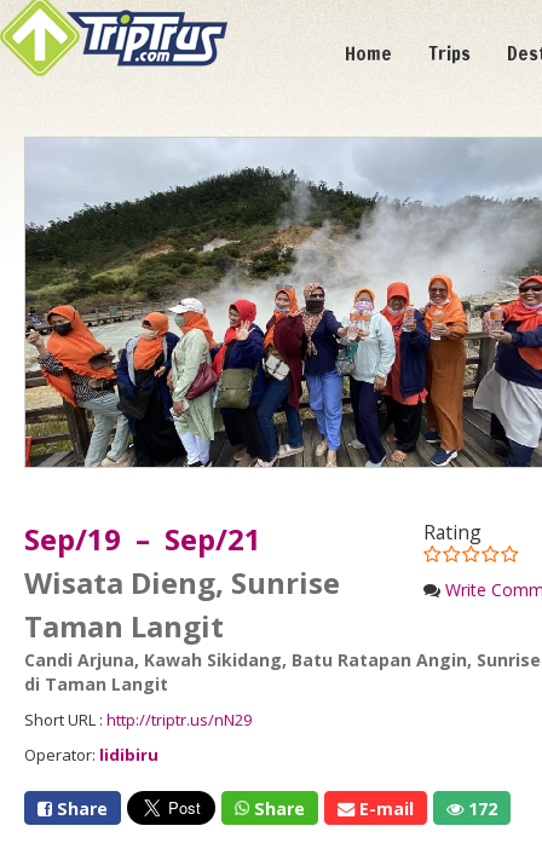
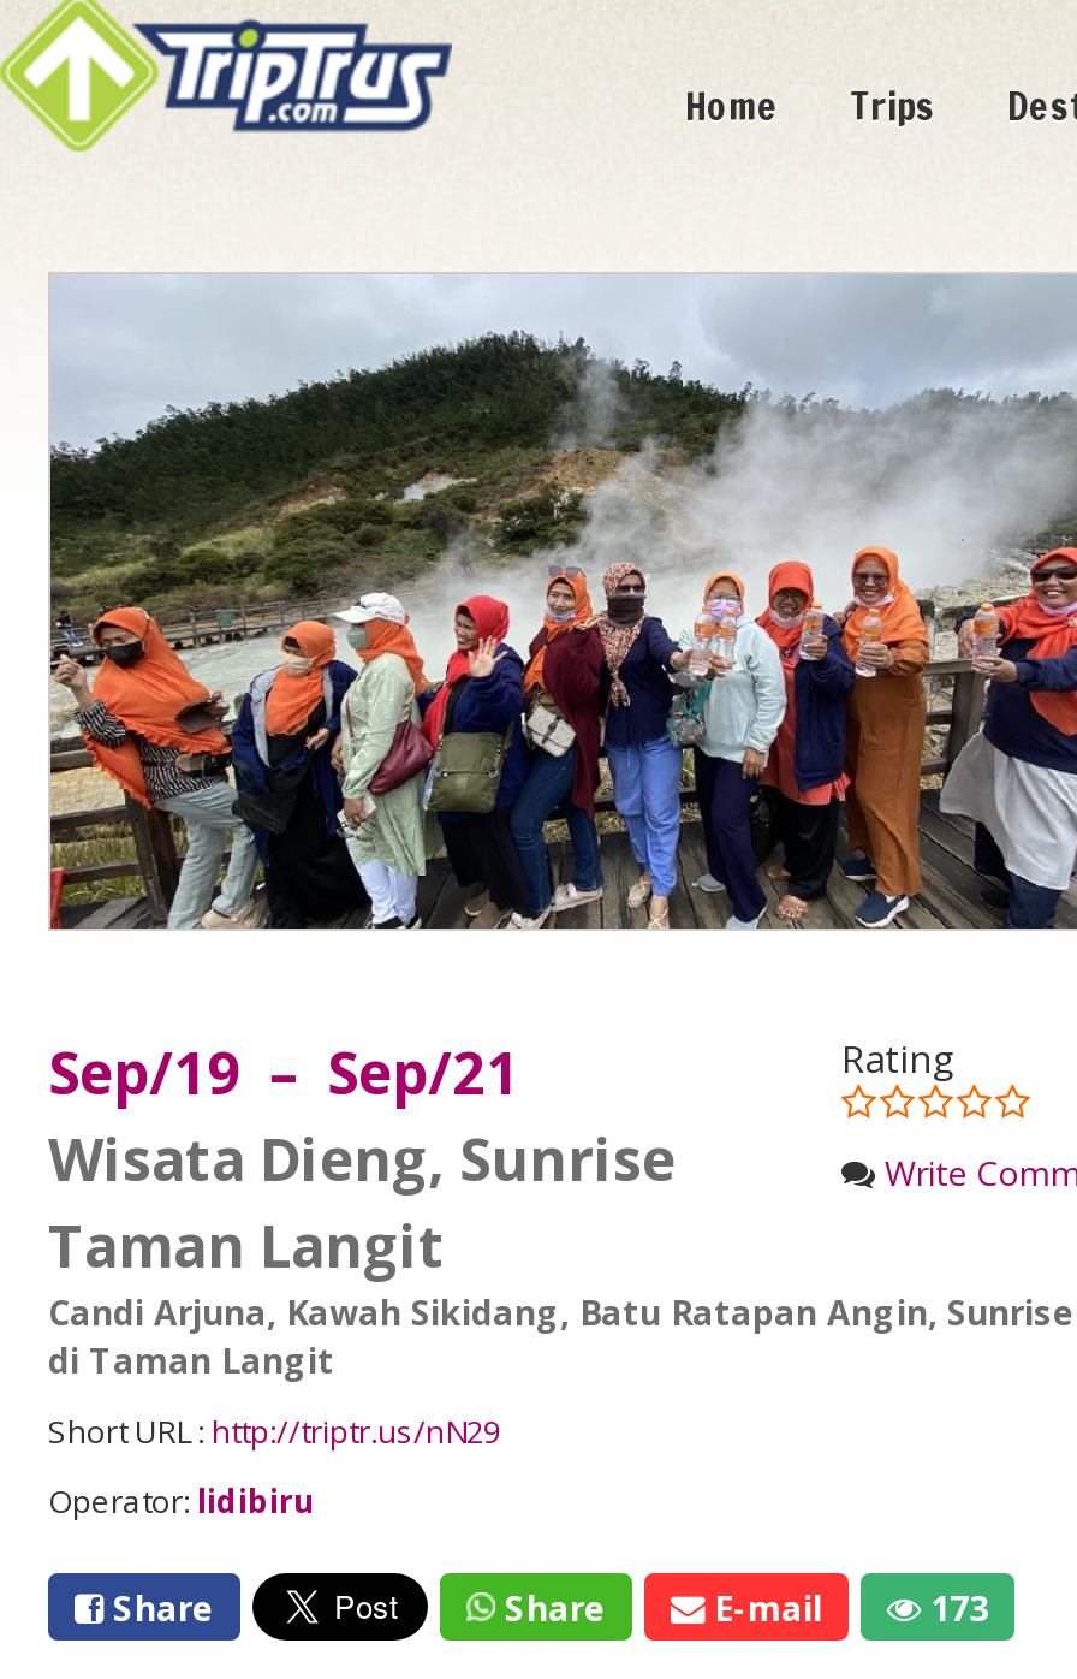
- 172
+ 173
